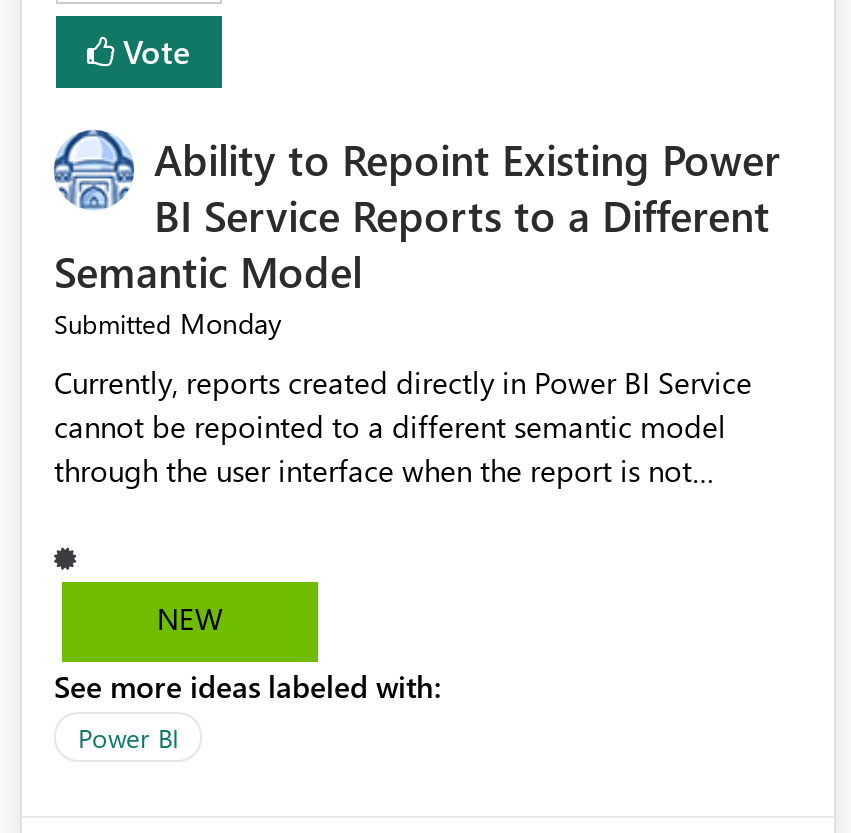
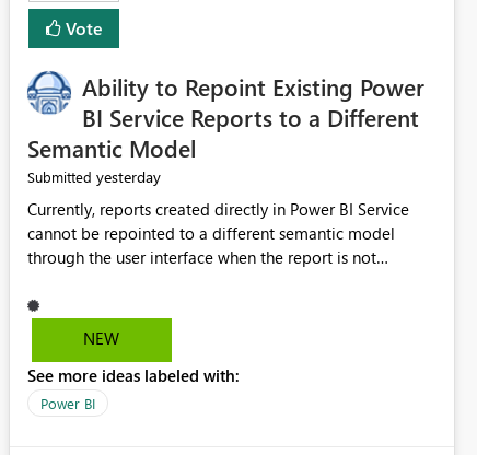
- Submitted Monday
+ Submitted yesterday
